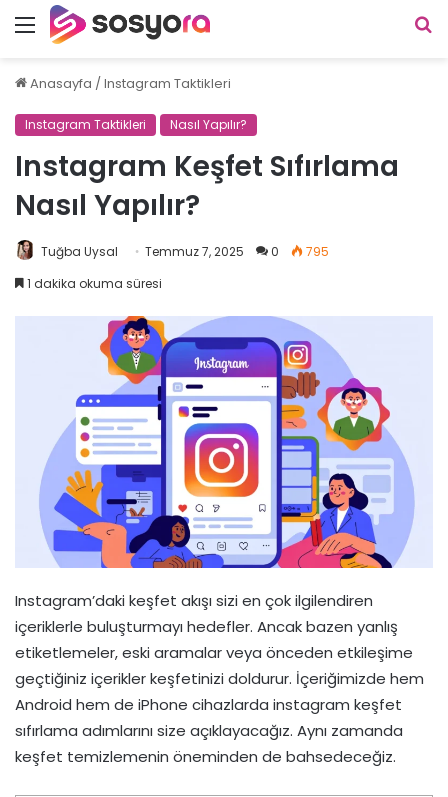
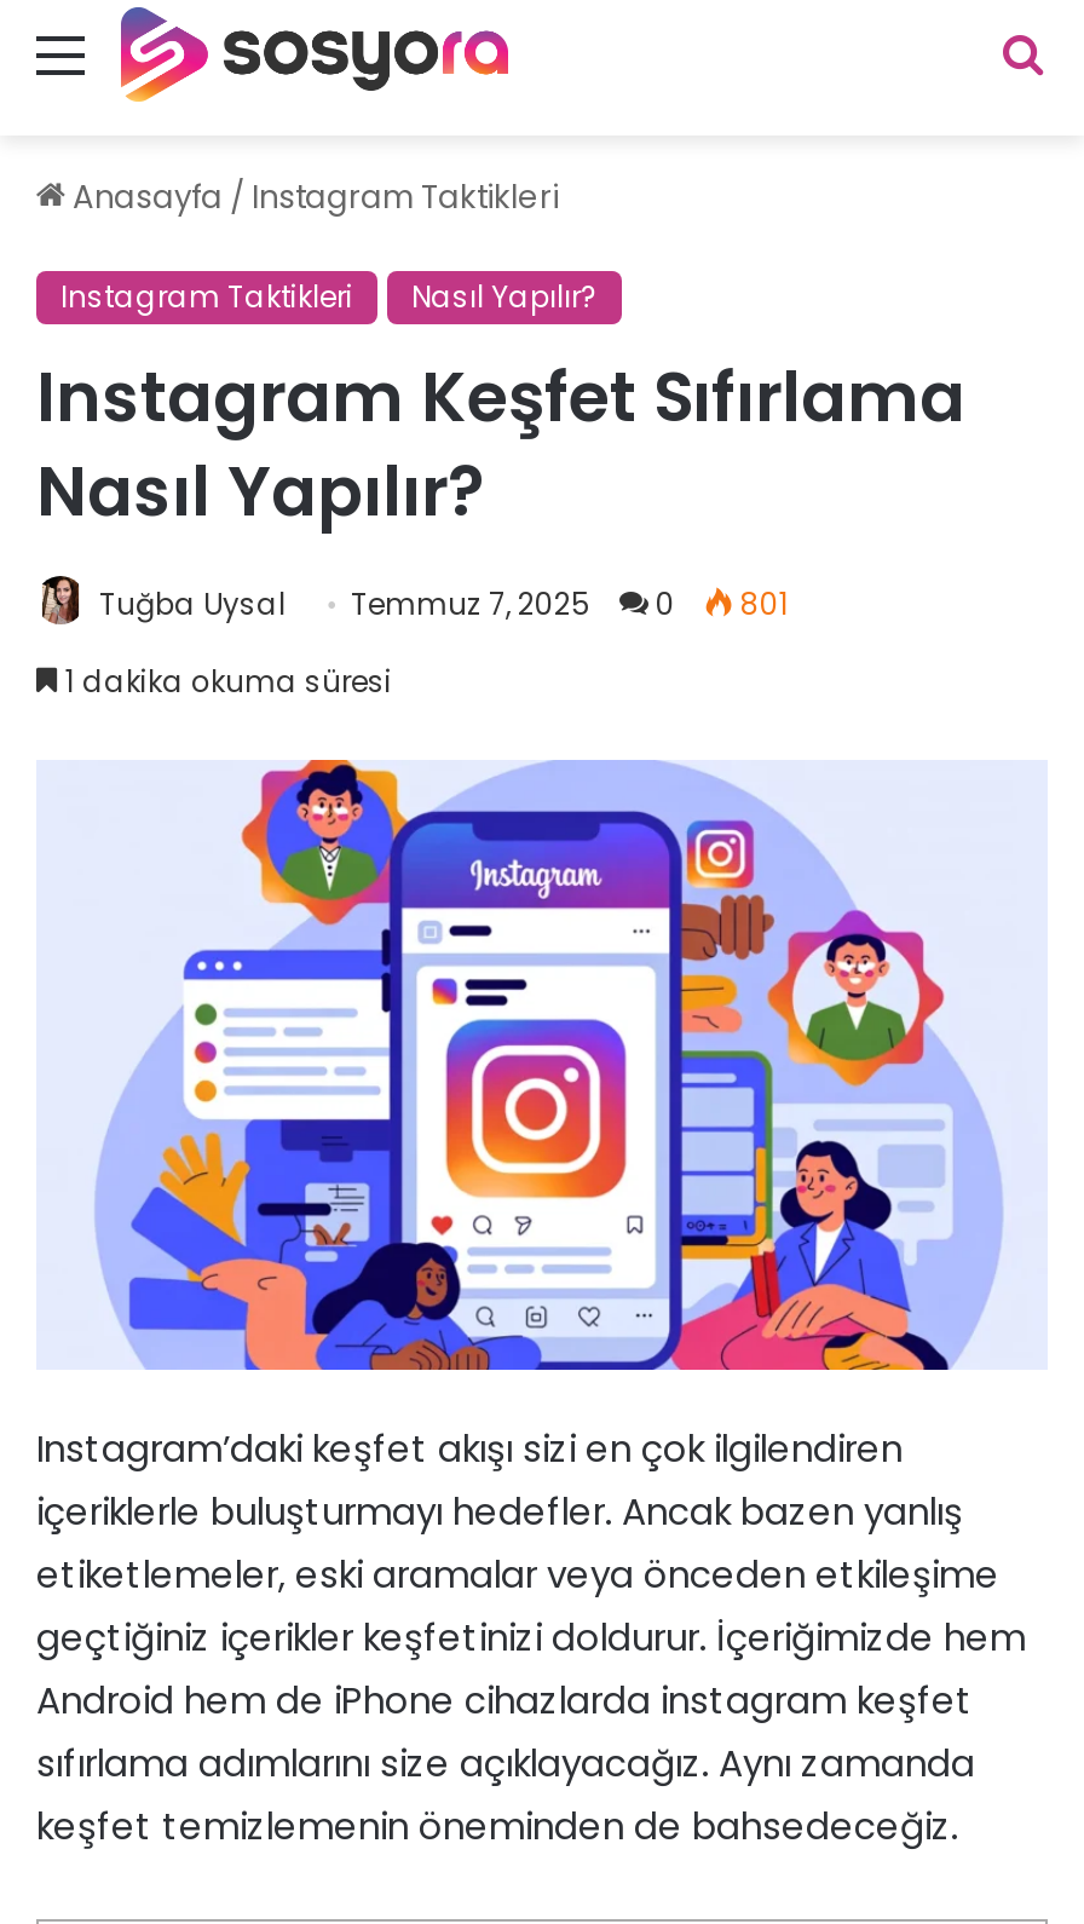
- Tuğba Uysal Temmuz 7, 2025 0 795
+ Tuğba Uysal Temmuz 7, 2025 0 801
